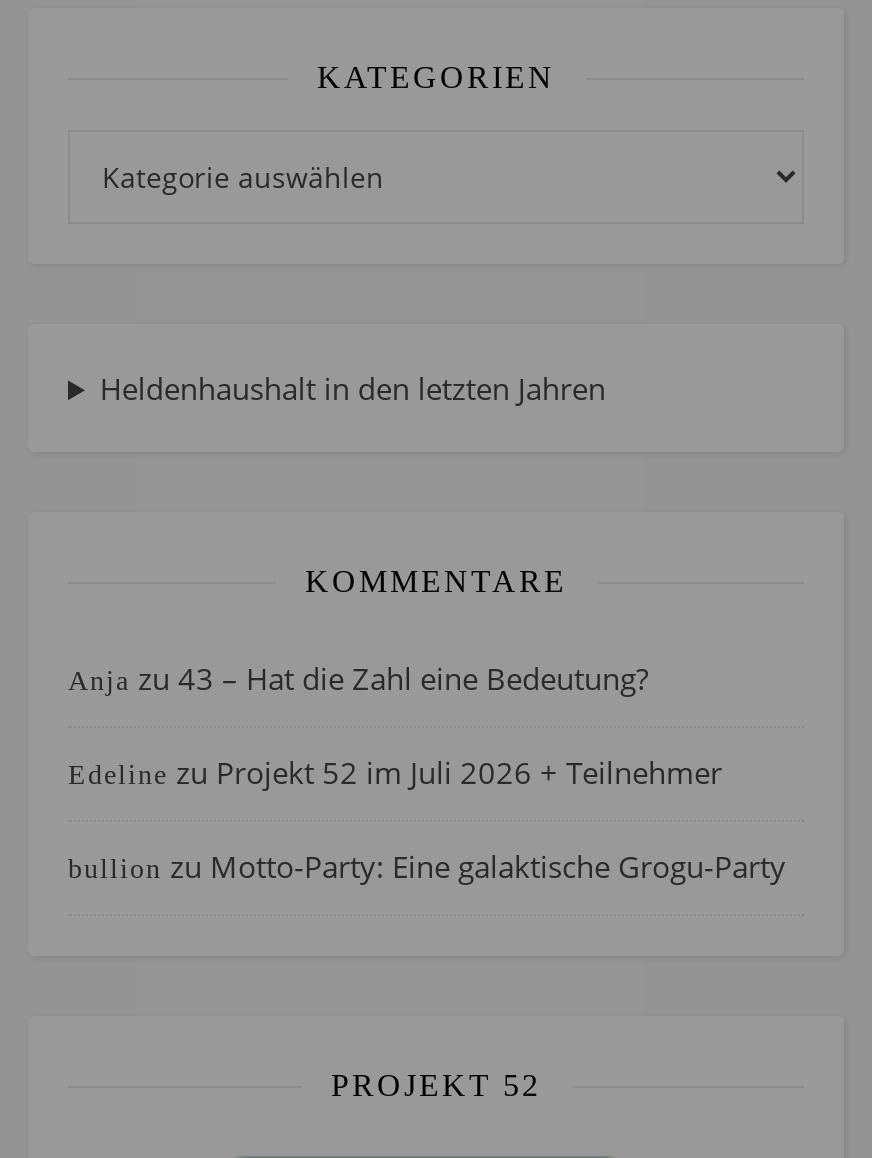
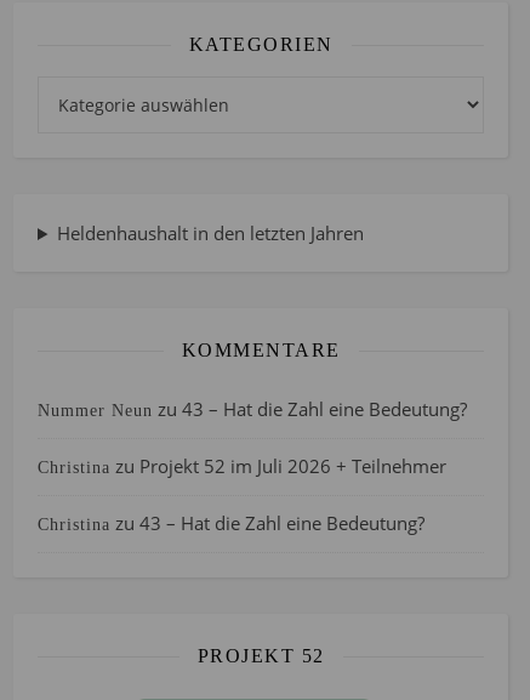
- Anja zu 43 – Hat die Zahl eine Bedeutung?
+ Nummer Neun zu 43 – Hat die Zahl eine Bedeutung?

- Edeline zu Projekt 52 im Juli 2026 + Teilnehmer
+ Christina zu Projekt 52 im Juli 2026 + Teilnehmer

- bullion zu Motto-Party: Eine galaktische Grogu-Party
+ Christina zu 43 – Hat die Zahl eine Bedeutung?
